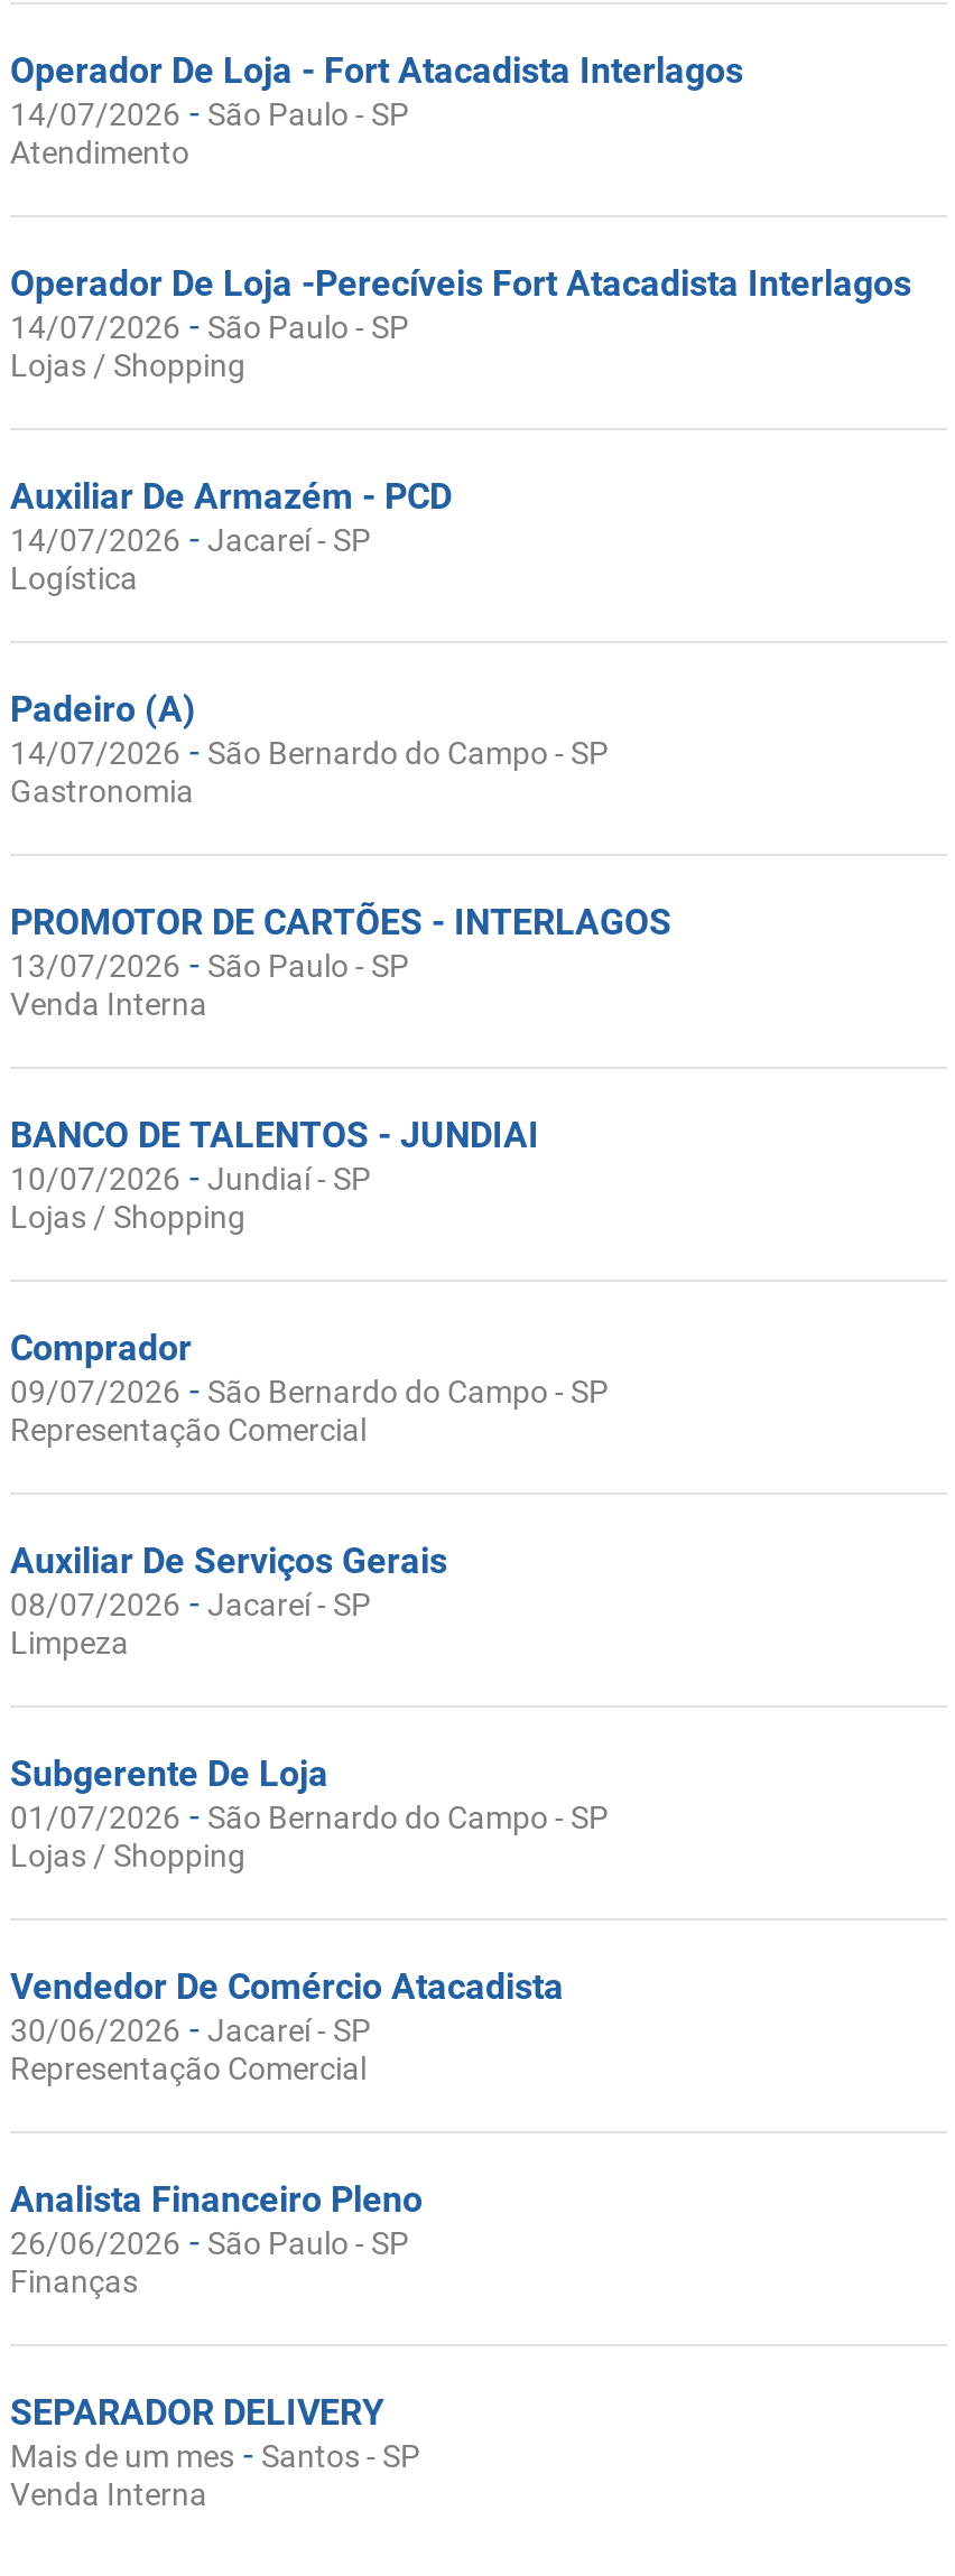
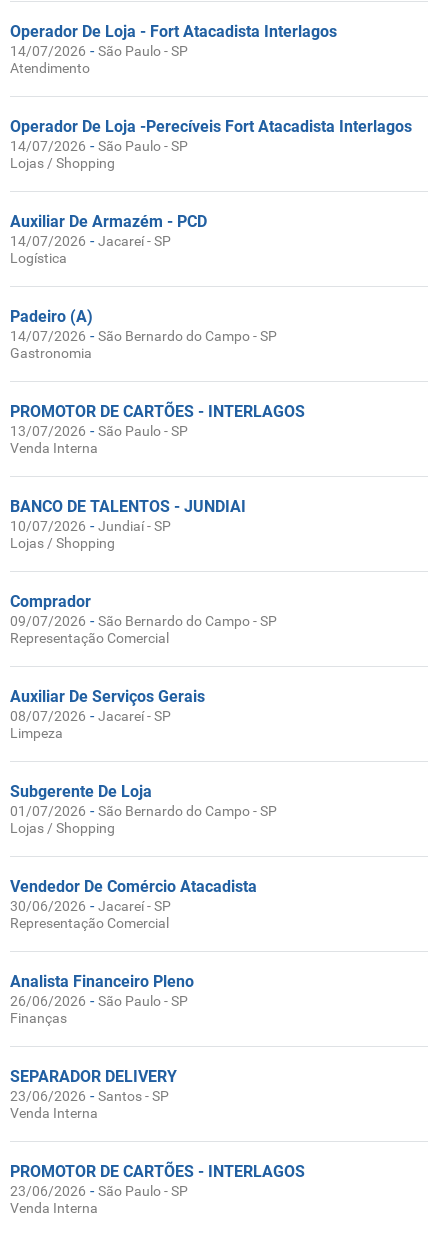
- Mais de um mes - Santos - SP
+ 23/06/2026 - Santos - SP
+ Venda Interna
+ PROMOTOR DE CARTÕES - INTERLAGOS
+ 23/06/2026 - São Paulo - SP
